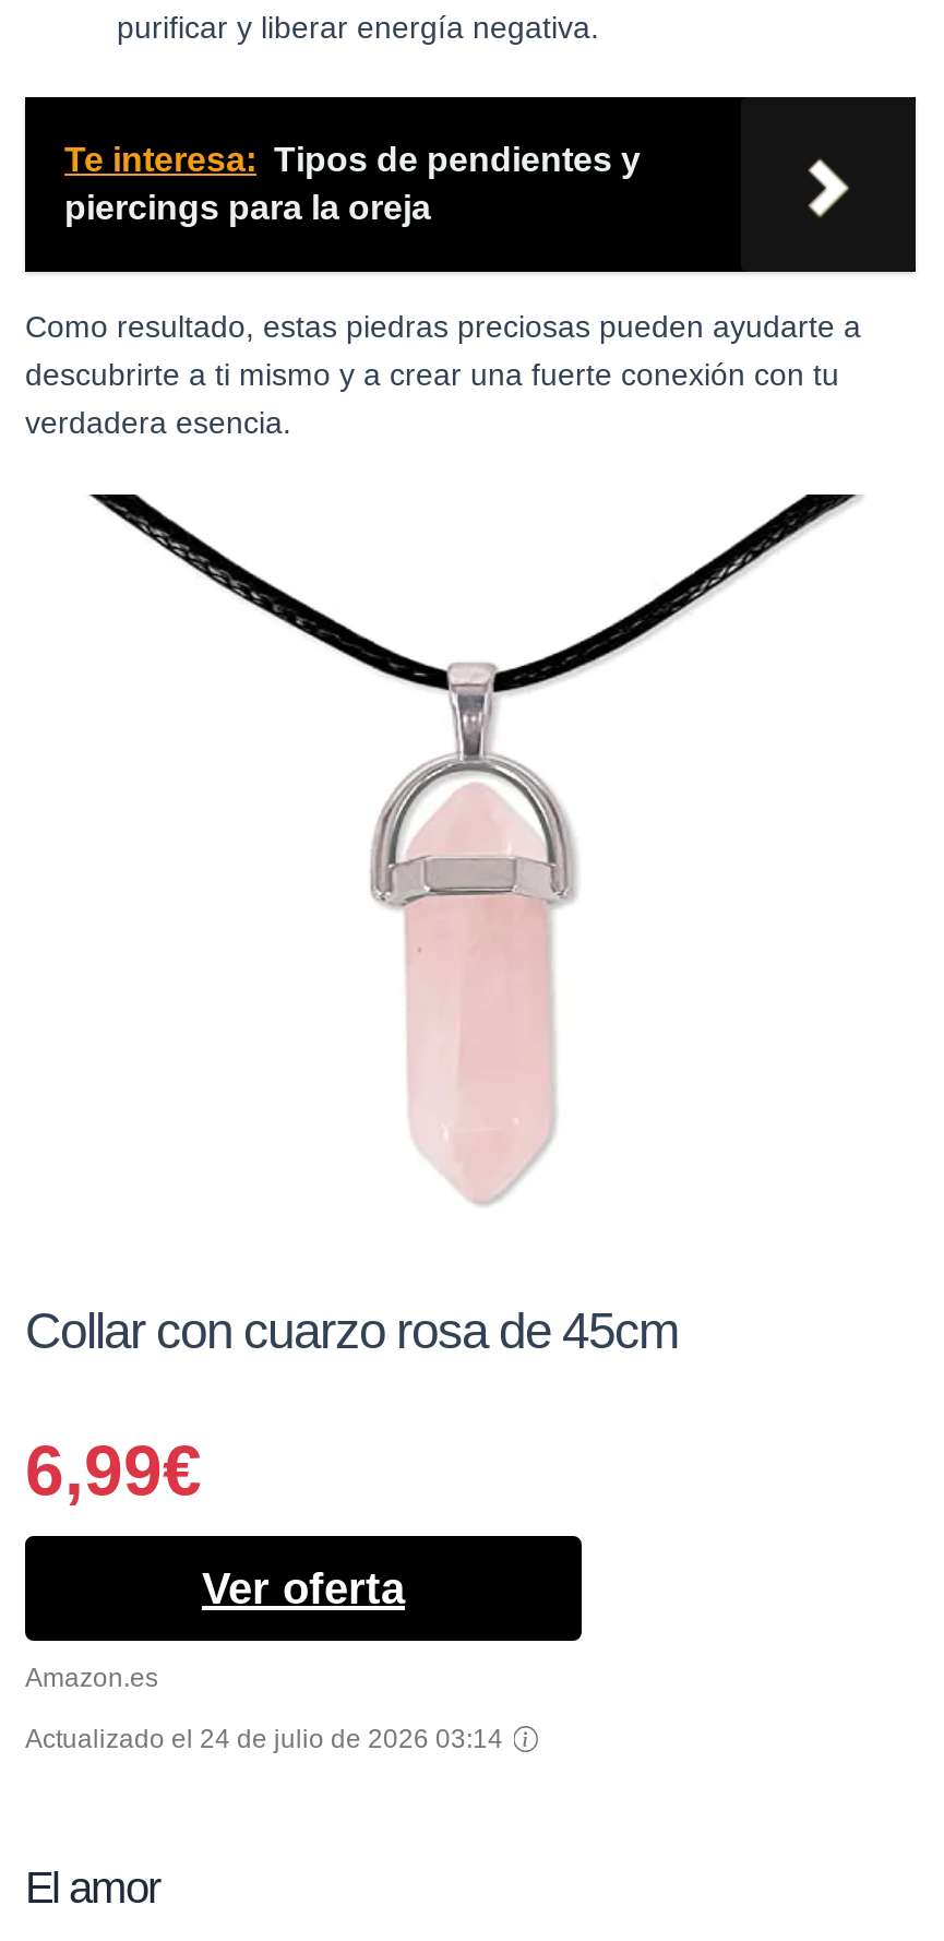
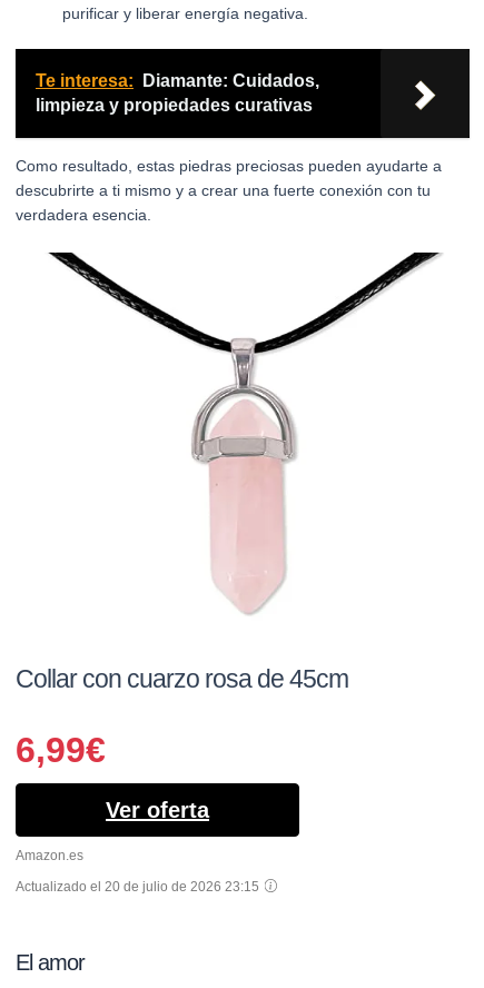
- Te interesa: Tipos de pendientes y
- piercings para la oreja
+ Te interesa: Diamante: Cuidados,
+ limpieza y propiedades curativas

- Actualizado el 24 de julio de 2026 03:14
+ Actualizado el 20 de julio de 2026 23:15
